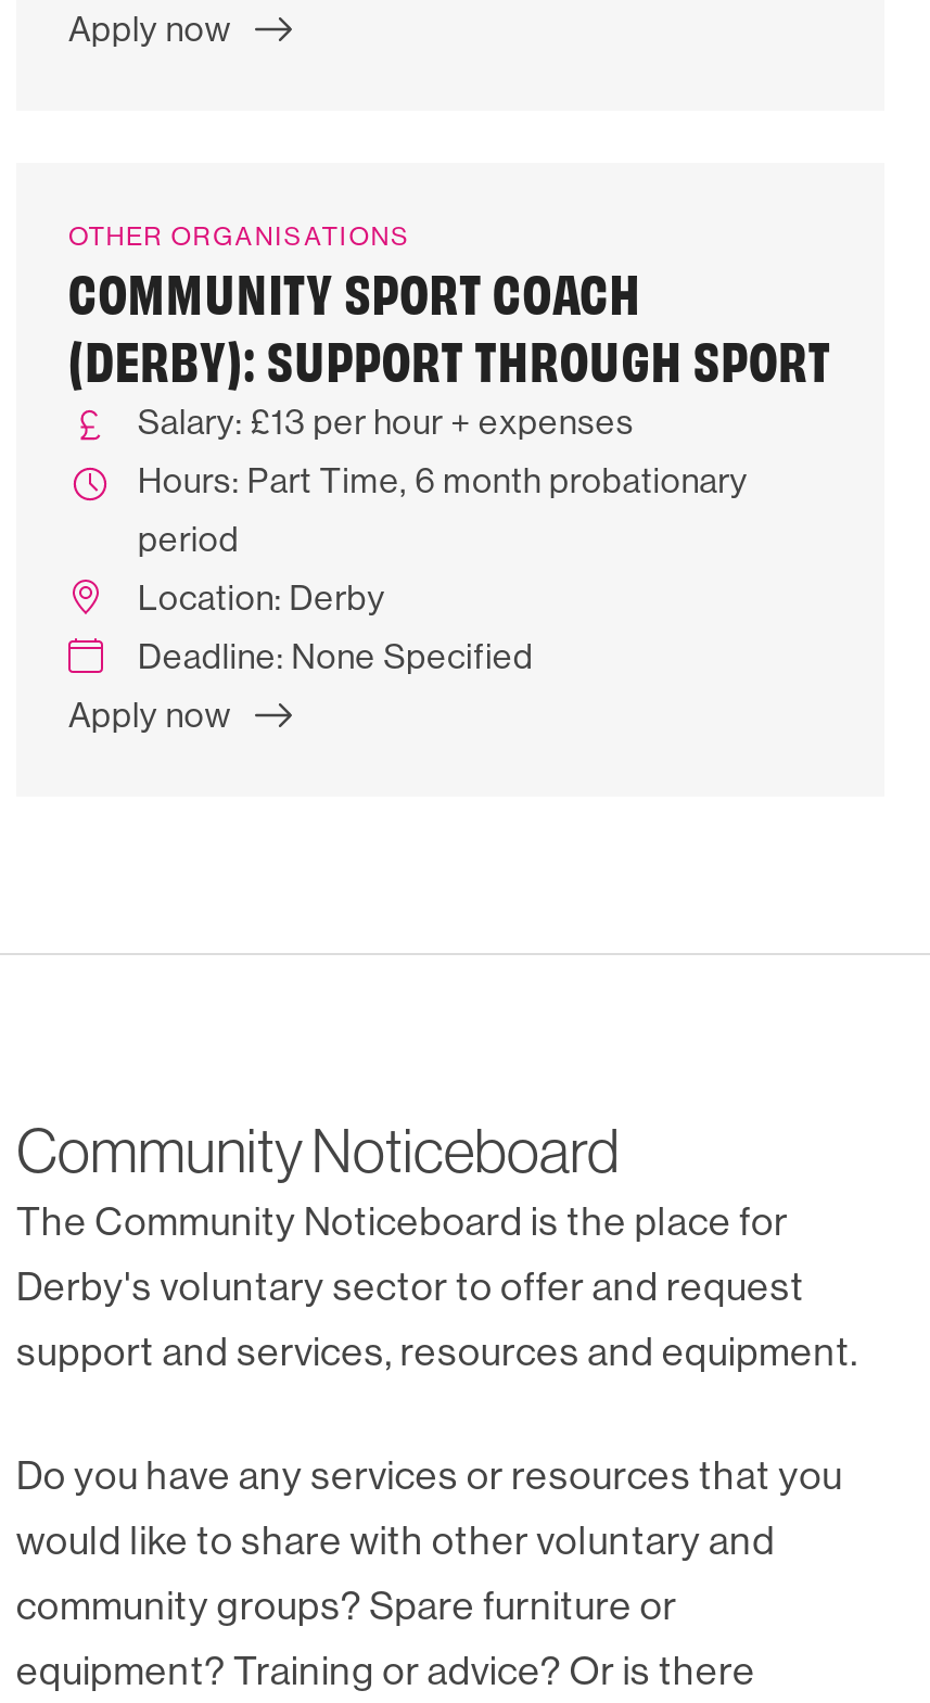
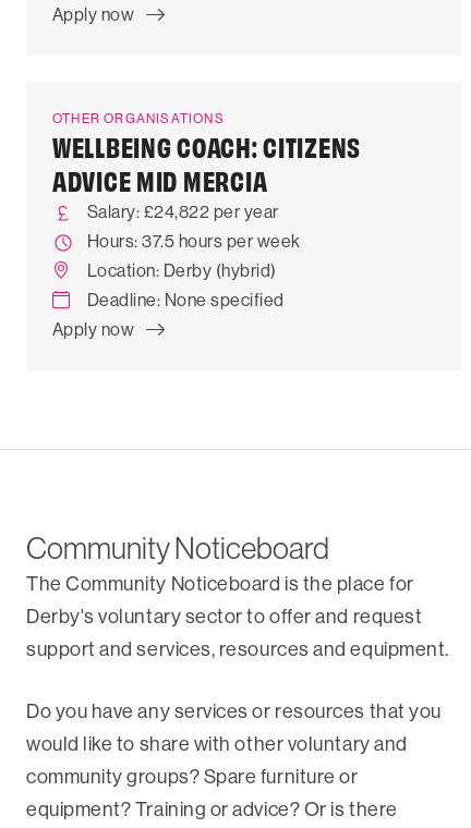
- COMMUNITY SPORT COACH
- (DERBY): SUPPORT THROUGH SPORT
- Salary: £13 per hour + expenses
- Hours: Part Time, 6 month probationary
- period
- Location: Derby
- Deadline: None Specified
+ WELLBEING COACH: CITIZENS
+ ADVICE MID MERCIA
+ Salary: £24,822 per year
+ Hours: 37.5 hours per week
+ Location: Derby (hybrid)
+ Deadline: None specified
